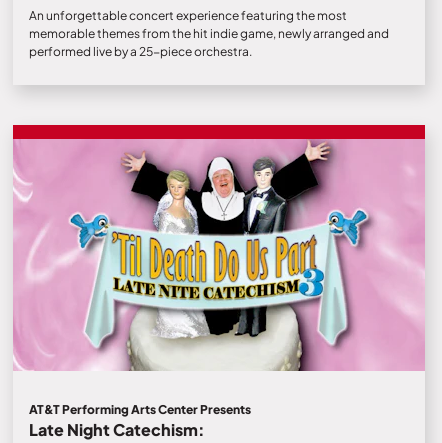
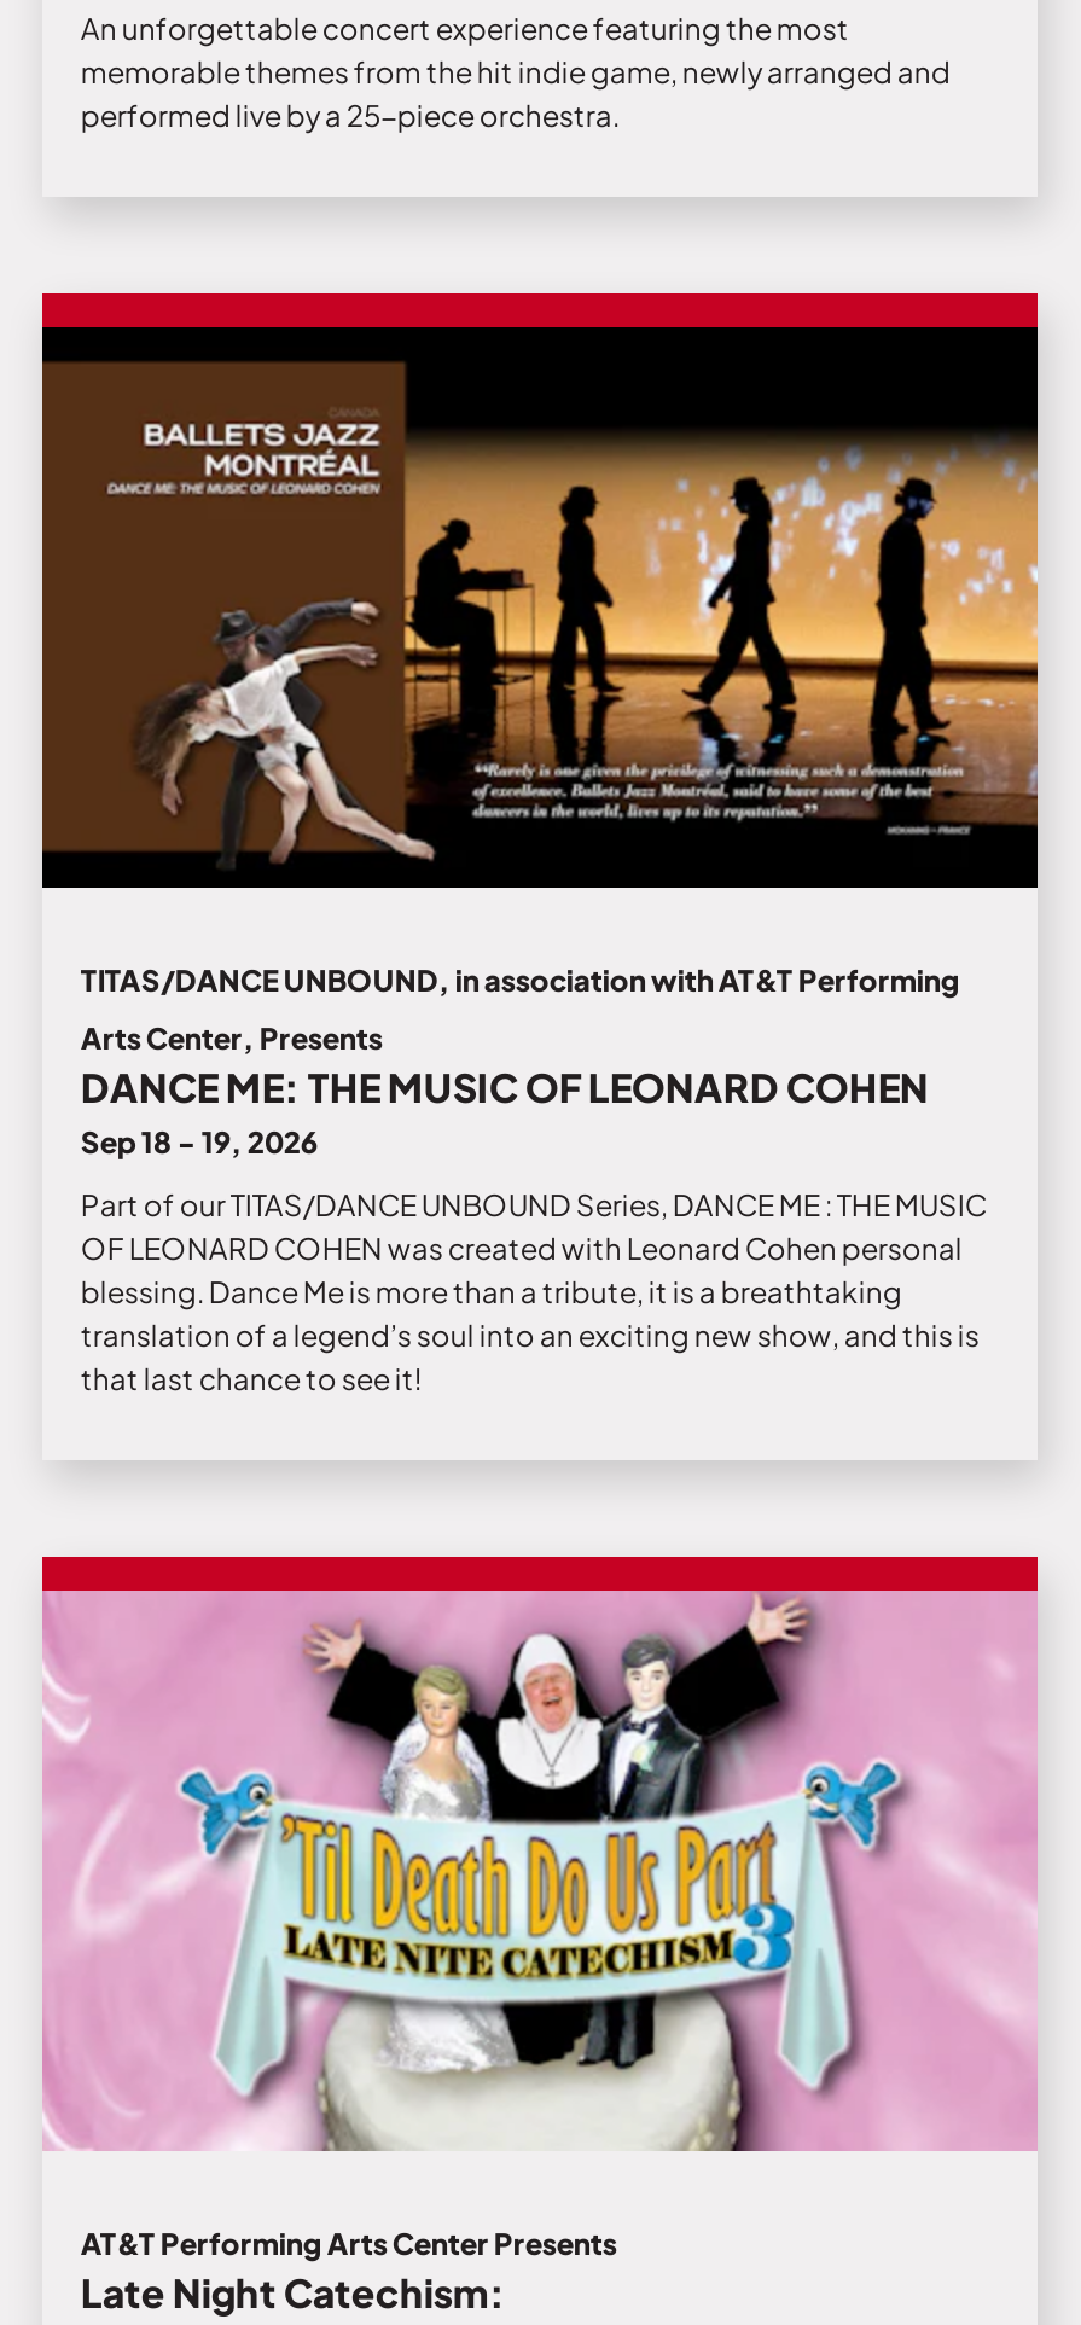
+ [image]
+ TITAS/DANCE UNBOUND, in association with AT&T Performing
+ Arts Center, Presents
+ DANCE ME: THE MUSIC OF LEONARD COHEN
+ Sep 18 - 19, 2026
+ Part of our TITAS/DANCE UNBOUND Series, DANCE ME : THE MUSIC
+ OF LEONARD COHEN was created with Leonard Cohen personal
+ blessing. Dance Me is more than a tribute, it is a breathtaking
+ translation of a legend’s soul into an exciting new show, and this is
+ that last chance to see it!
